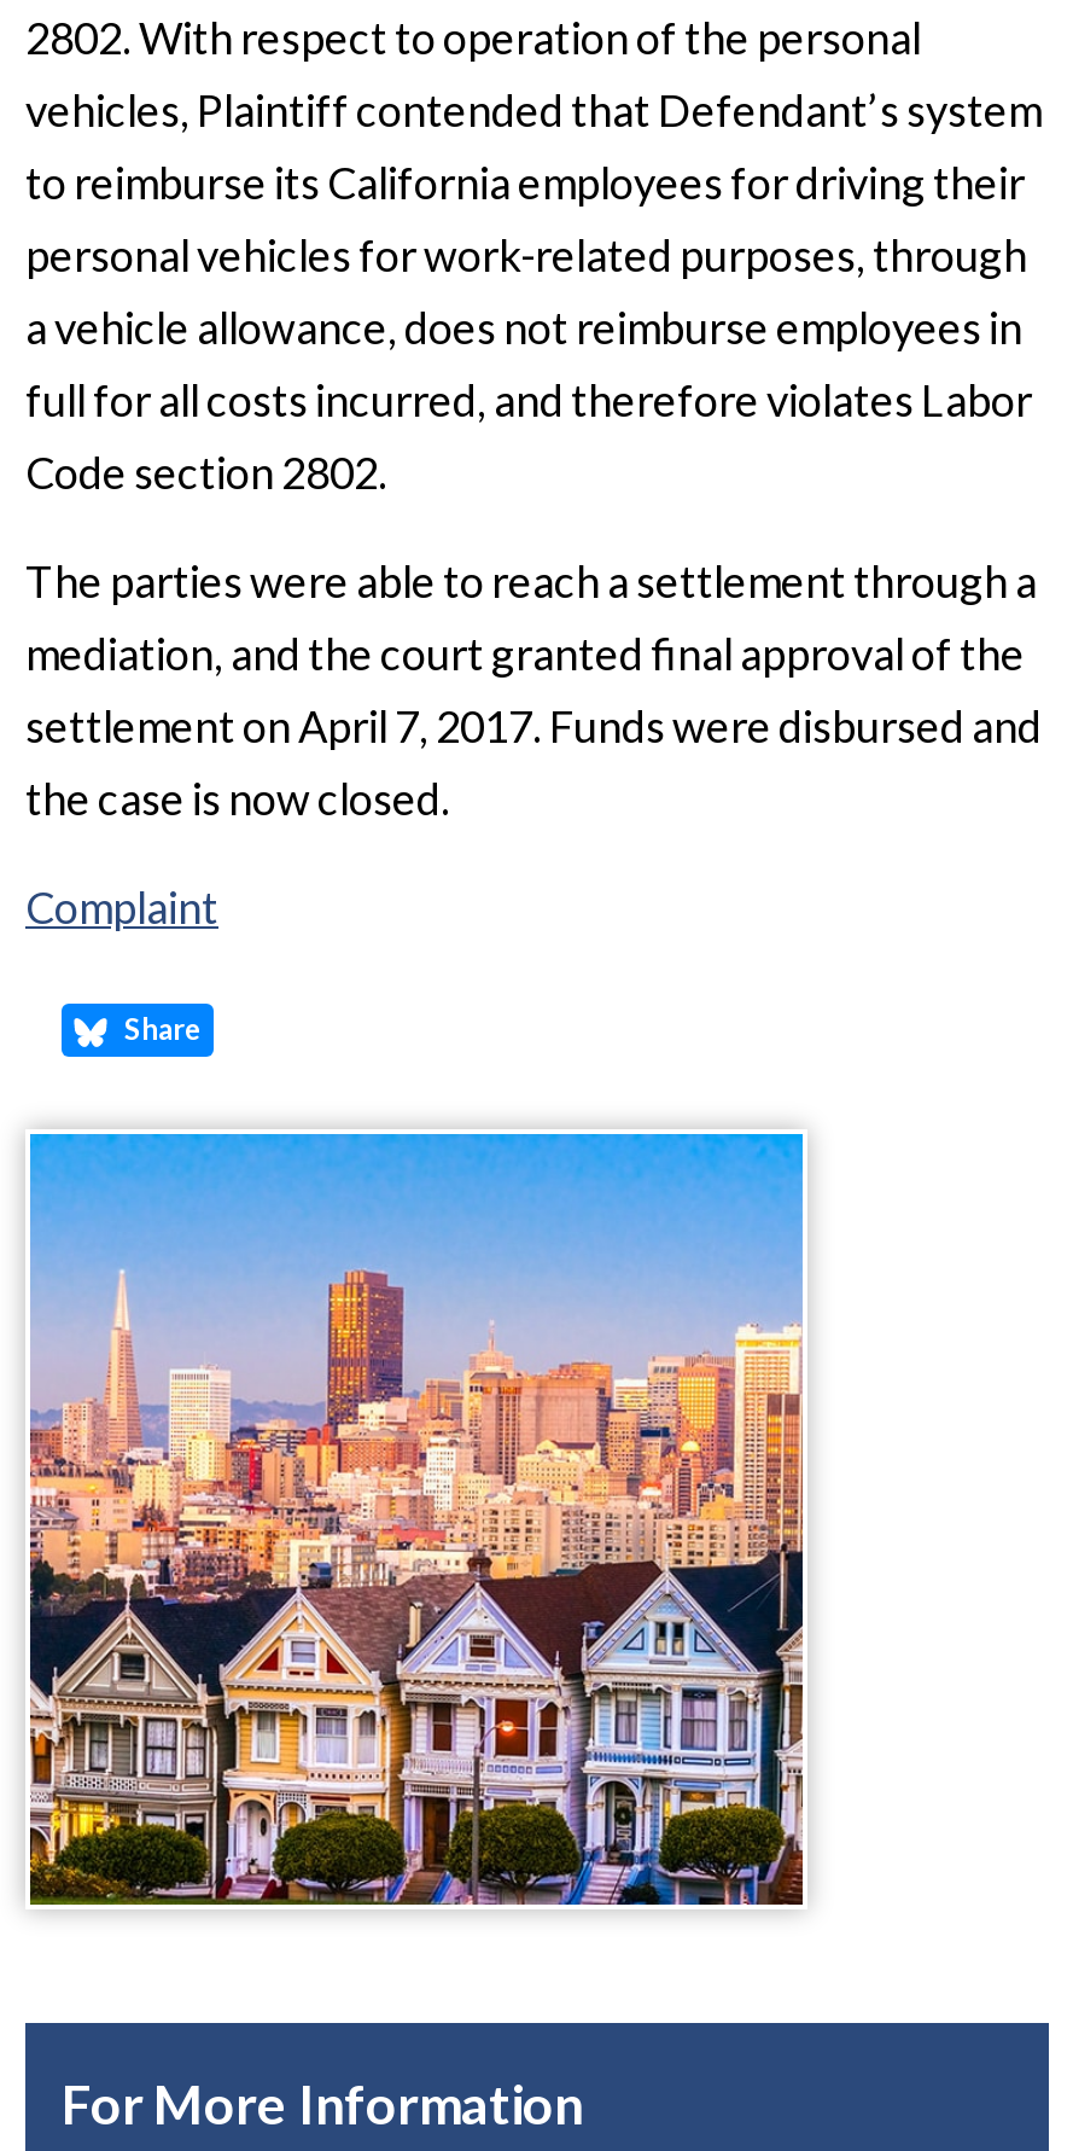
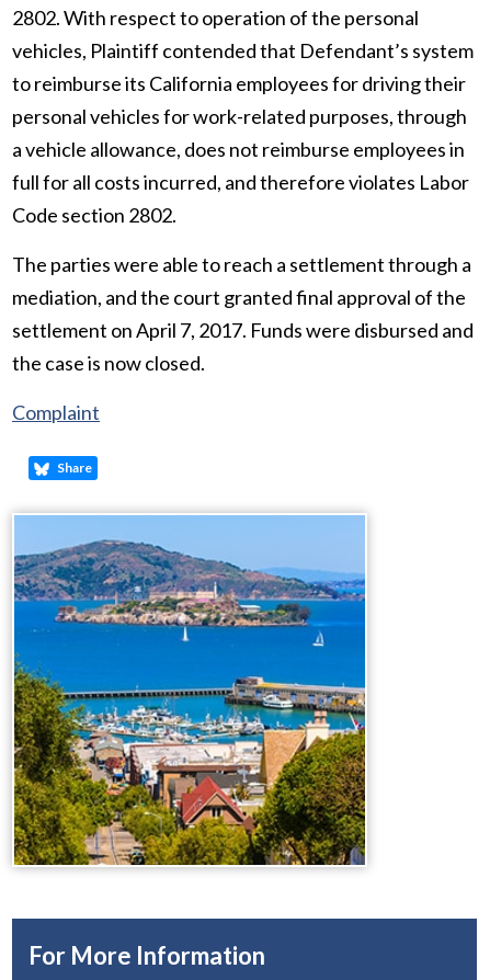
- [image]
+ [image]
